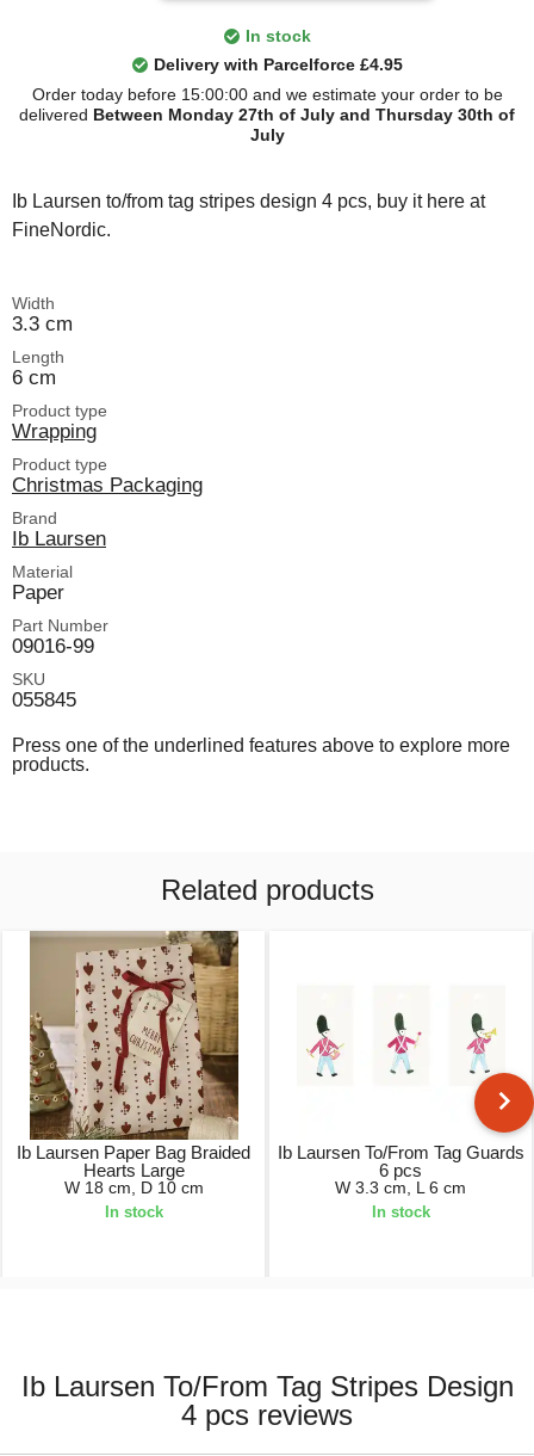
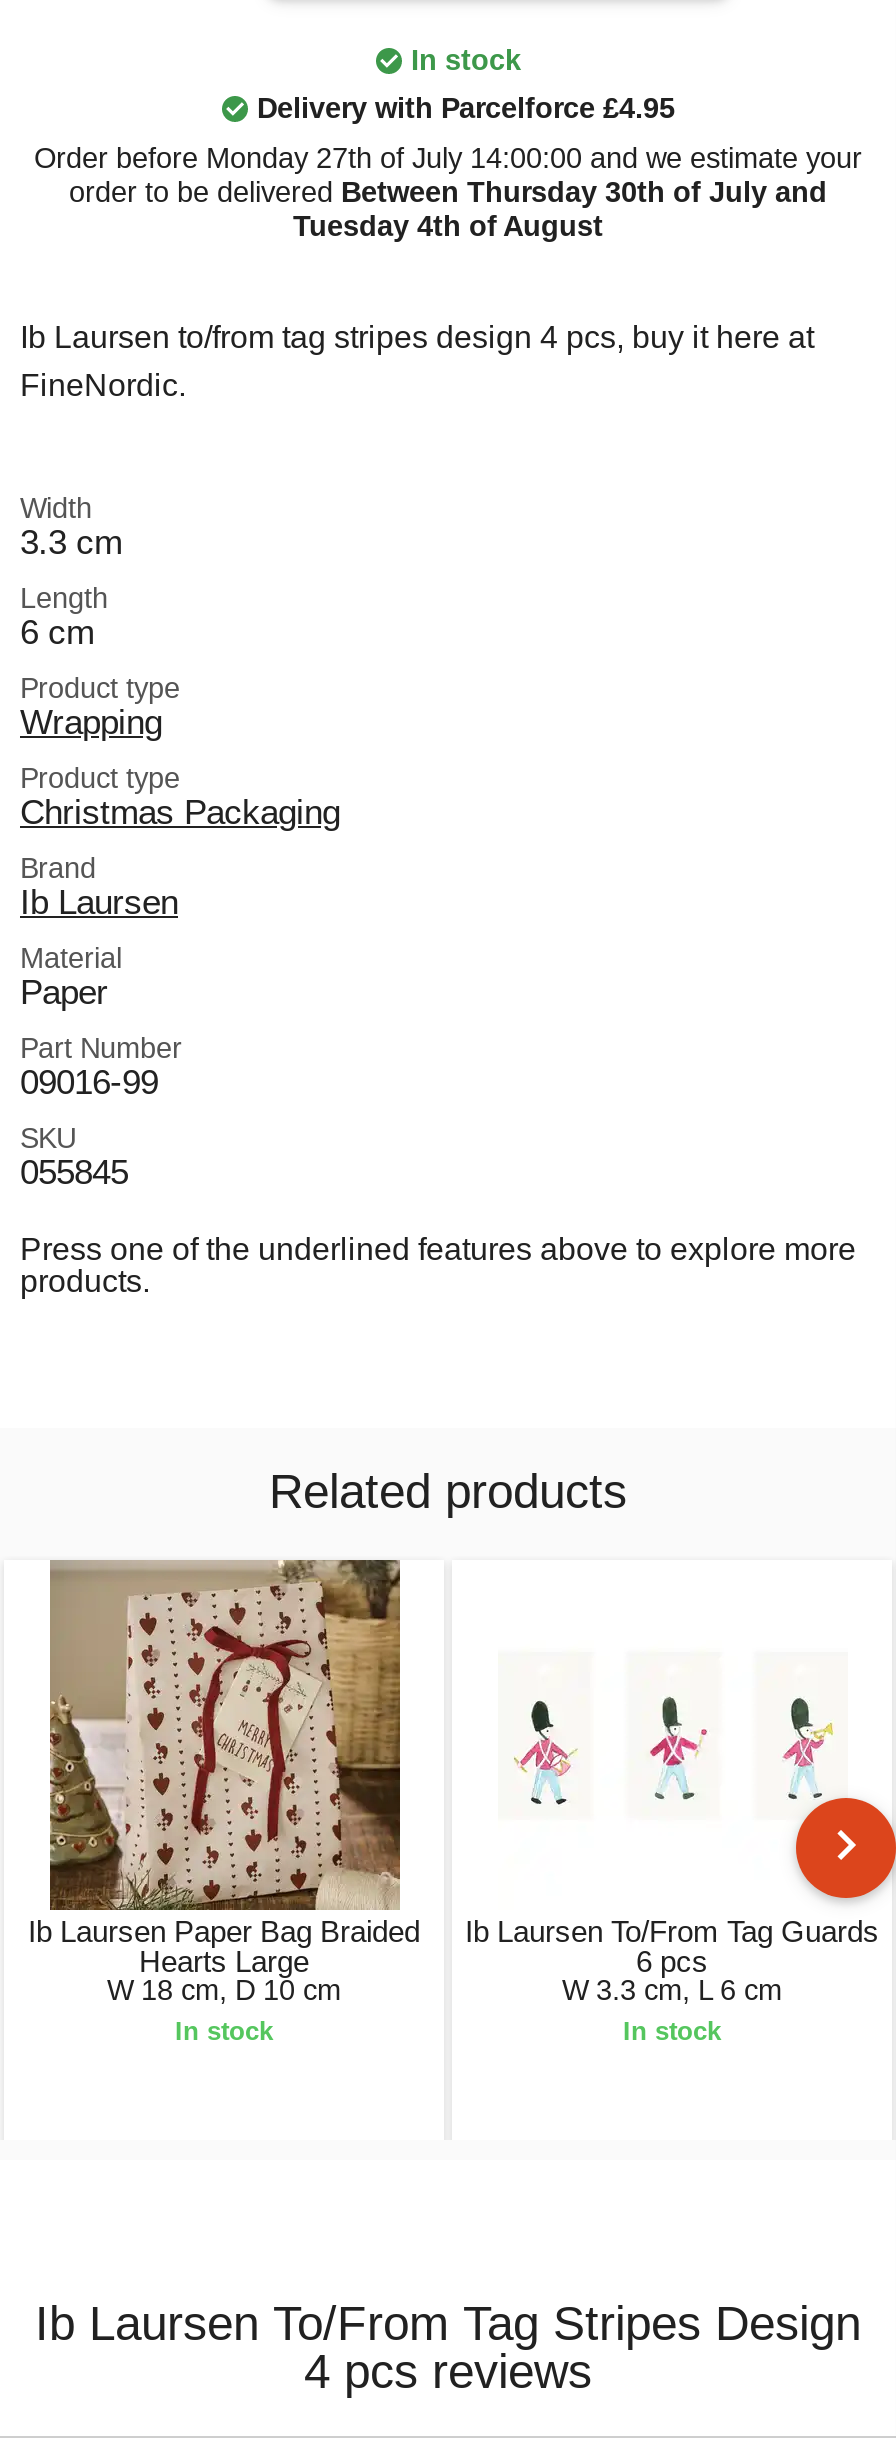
- Order today before 15:00:00 and we estimate your order to be
- delivered Between Monday 27th of July and Thursday 30th of
- July
+ Order before Monday 27th of July 14:00:00 and we estimate your
+ order to be delivered Between Thursday 30th of July and
+ Tuesday 4th of August
